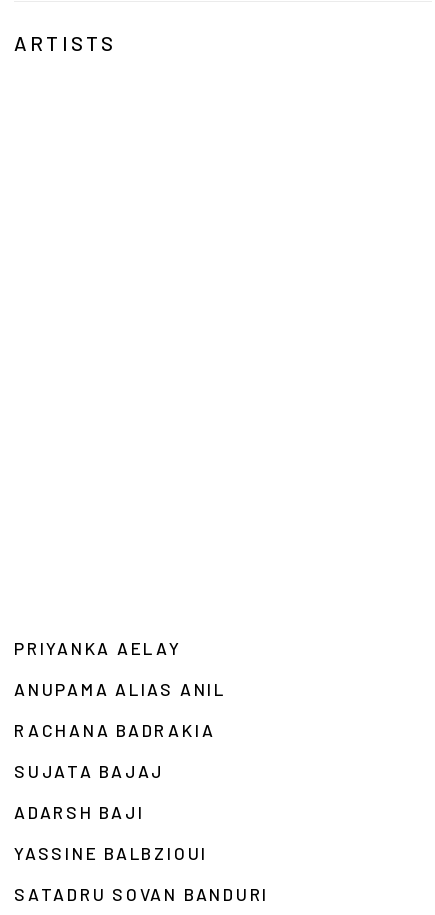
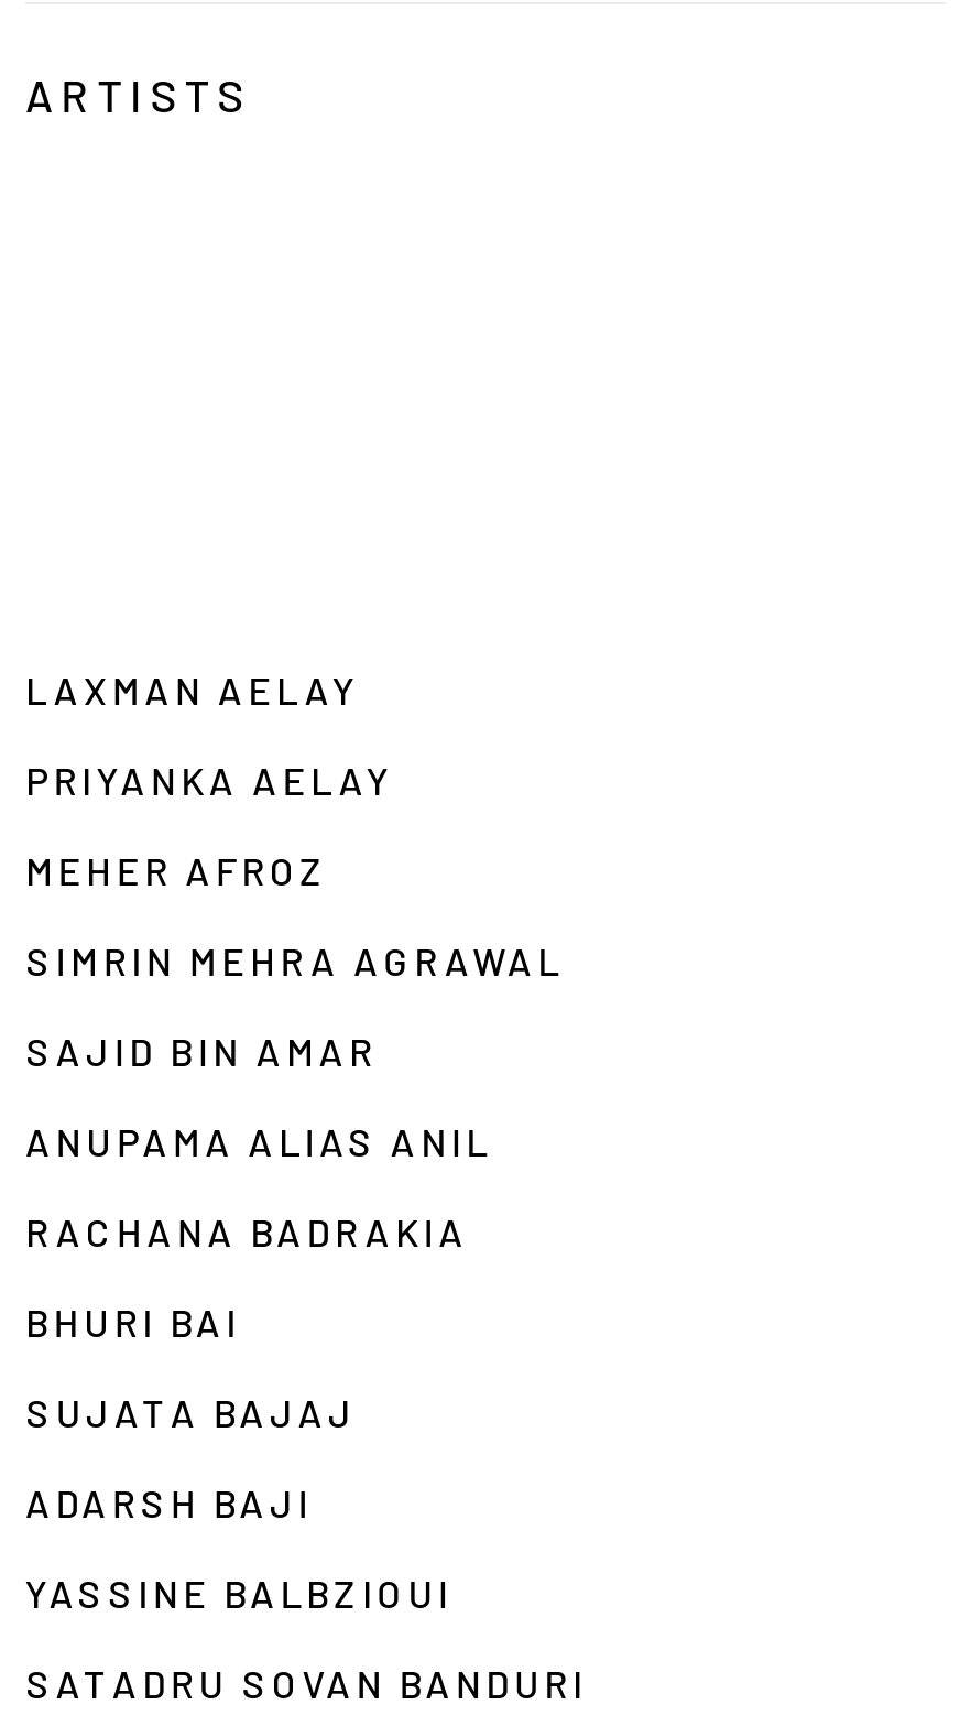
+ LAXMAN AELAY

moved up: PRIYANKA AELAY

+ MEHER AFROZ
+ SIMRIN MEHRA AGRAWAL
+ SAJID BIN AMAR

moved up: ANUPAMA ALIAS ANIL | RACHANA BADRAKIA

+ BHURI BAI
